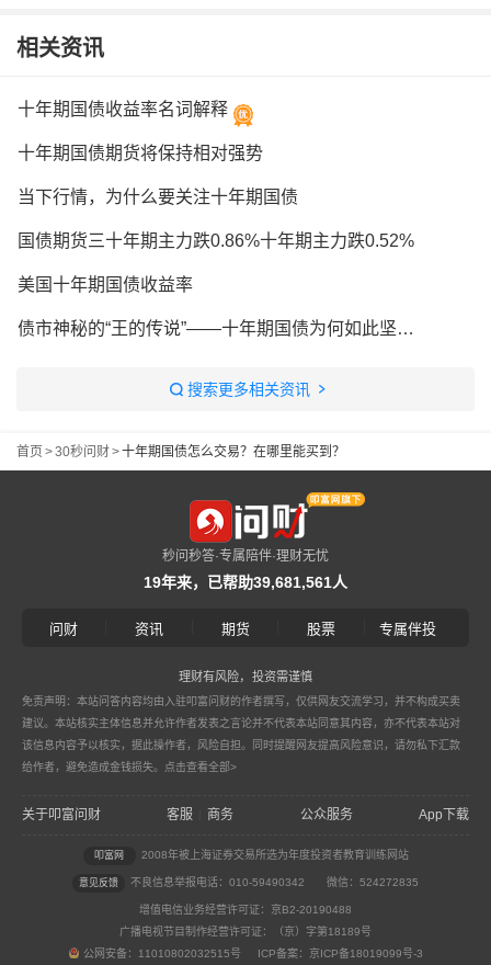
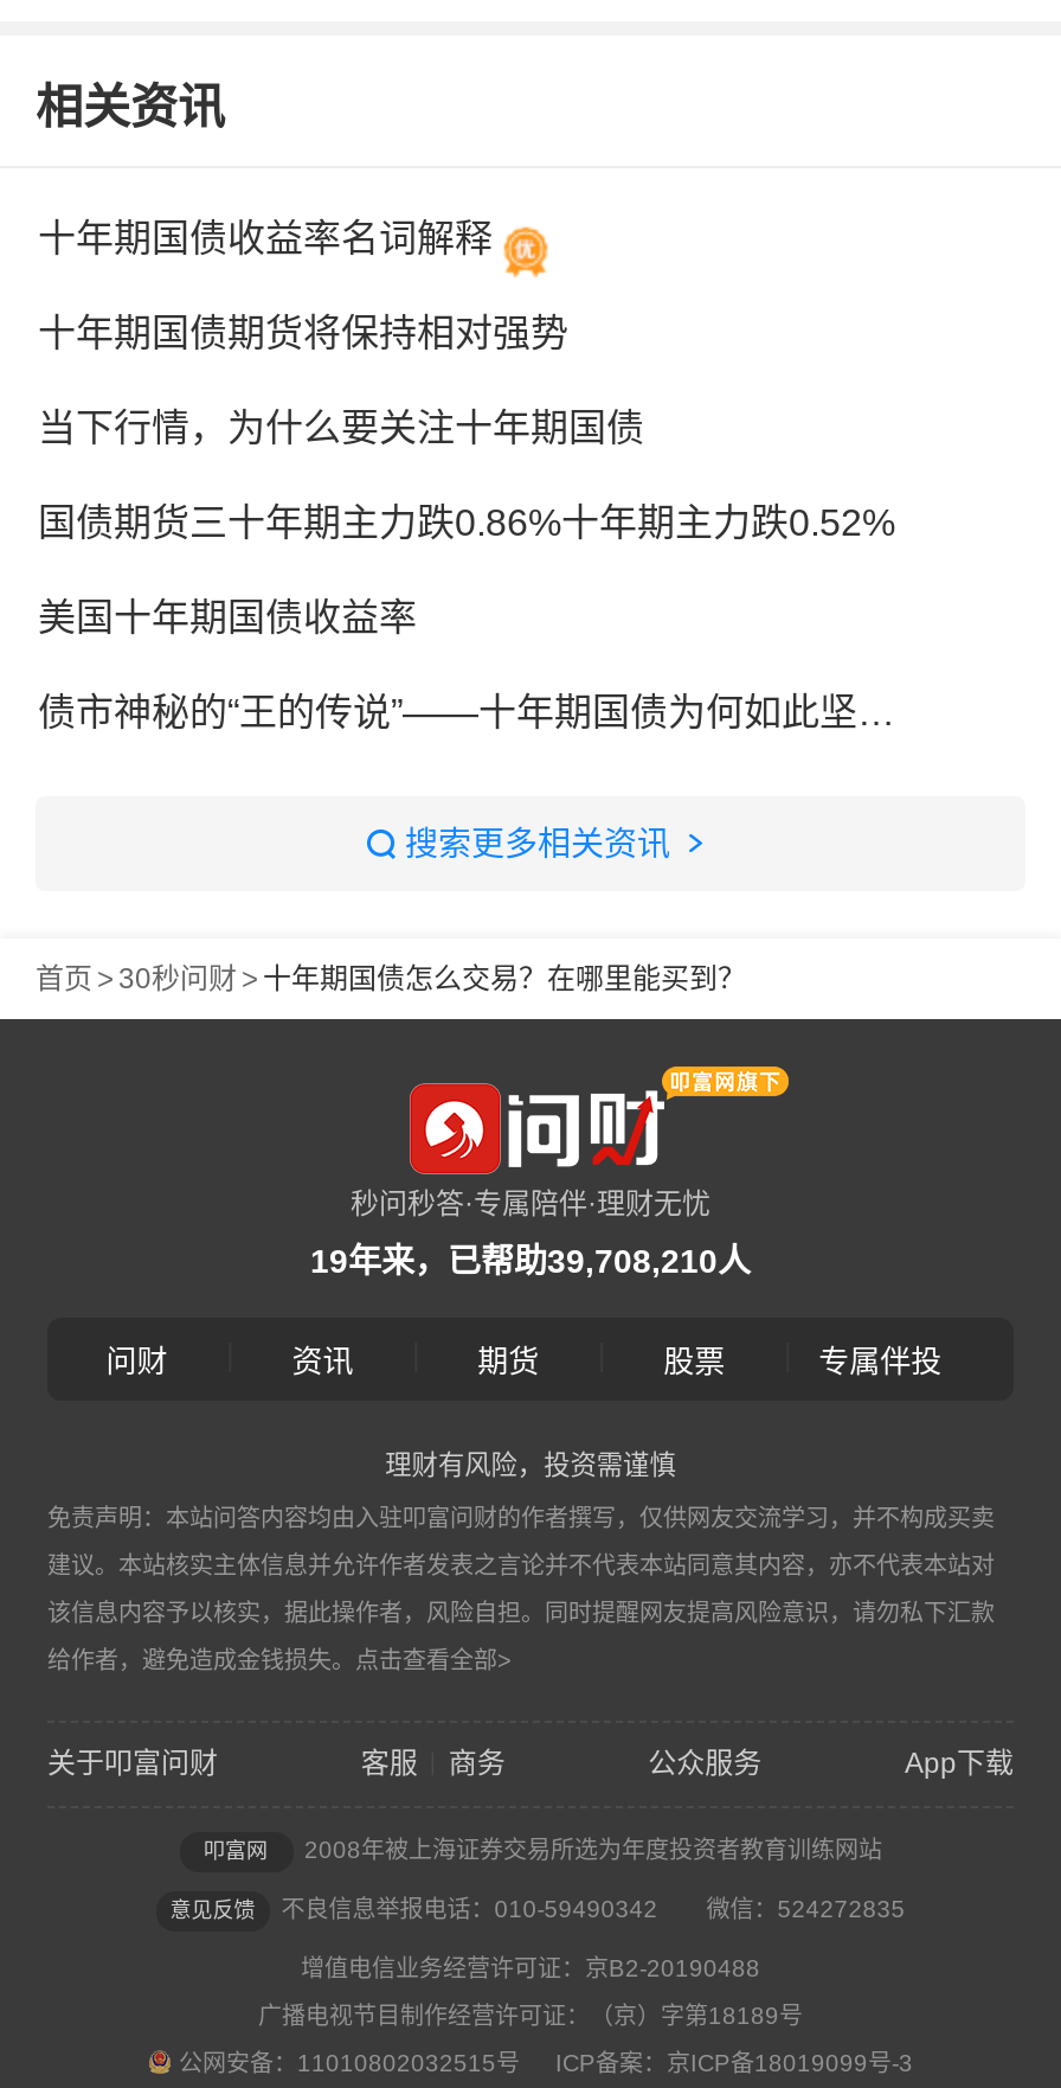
- 19年来，已帮助39,681,561人
+ 19年来，已帮助39,708,210人
